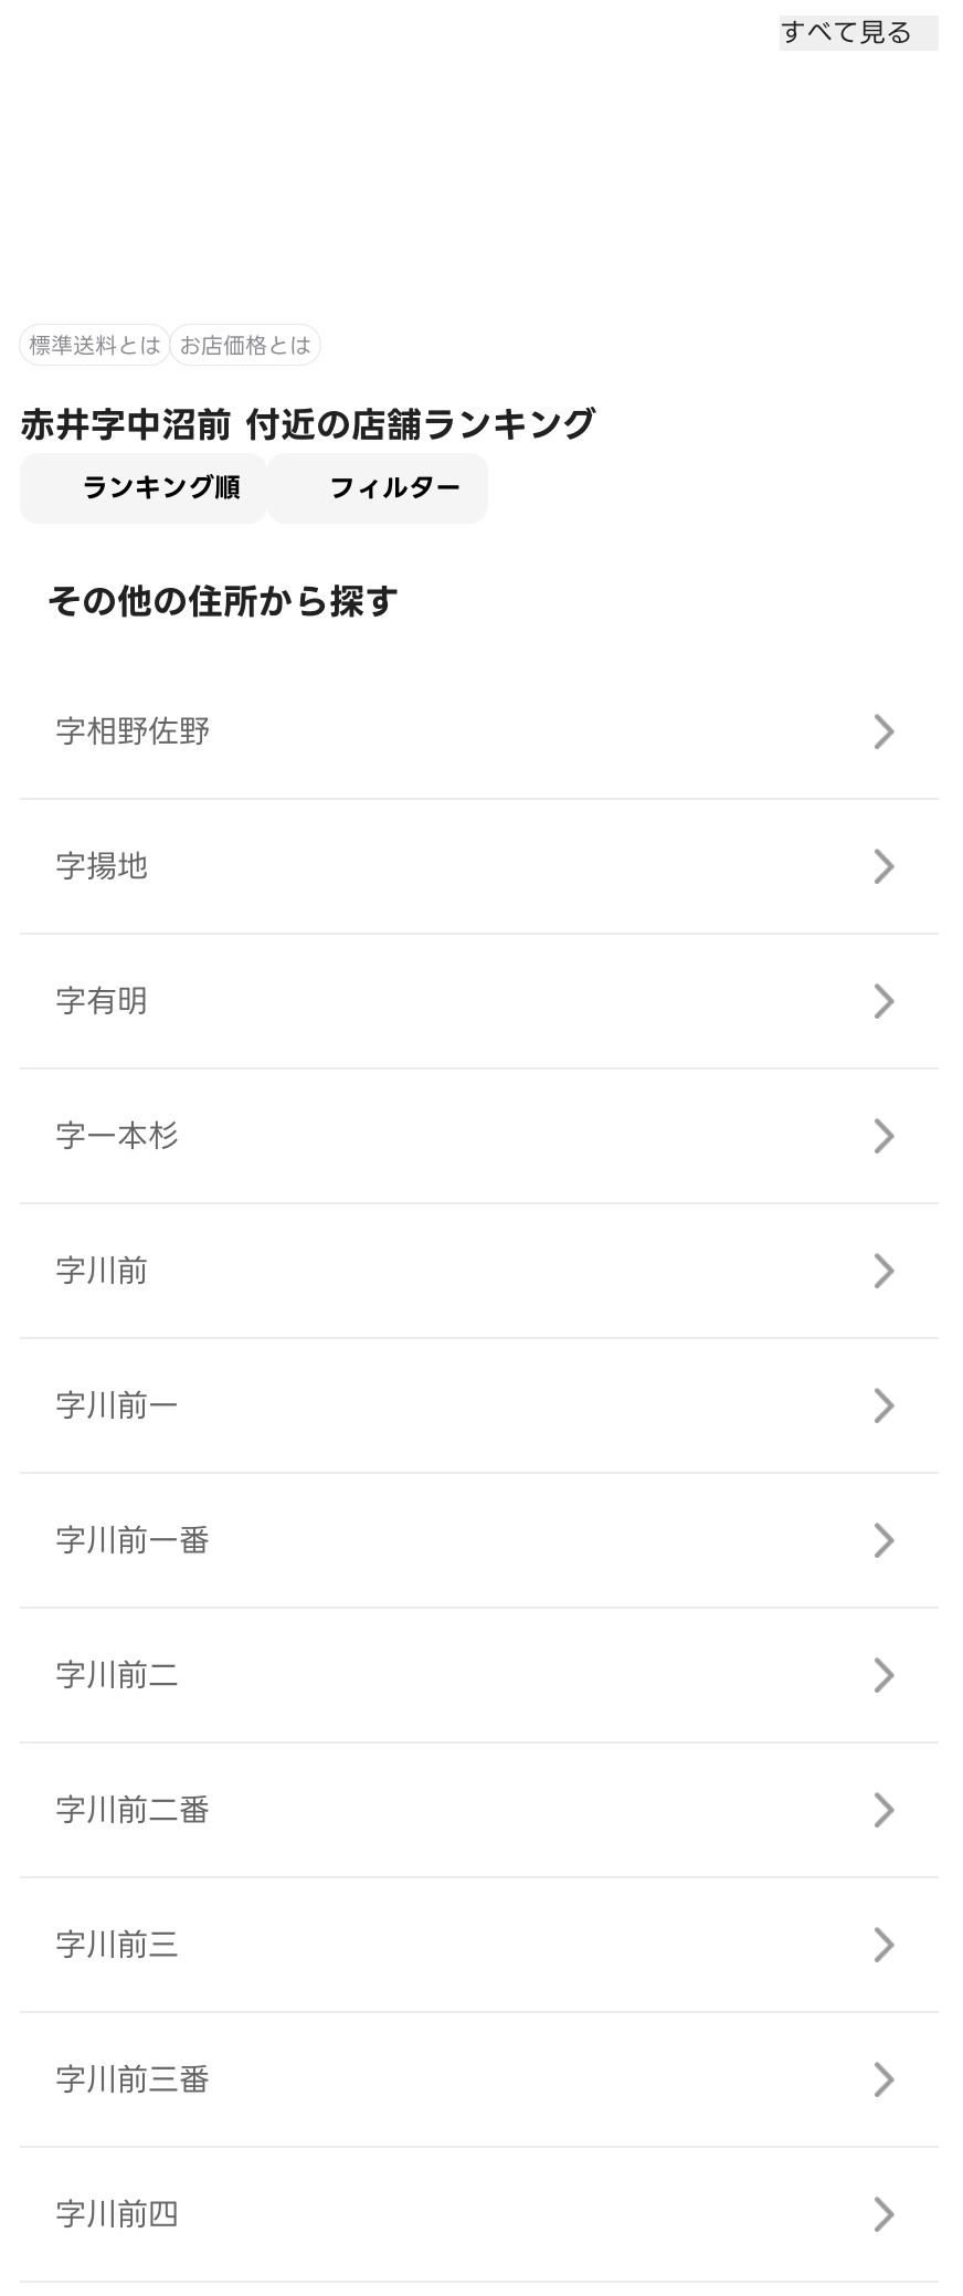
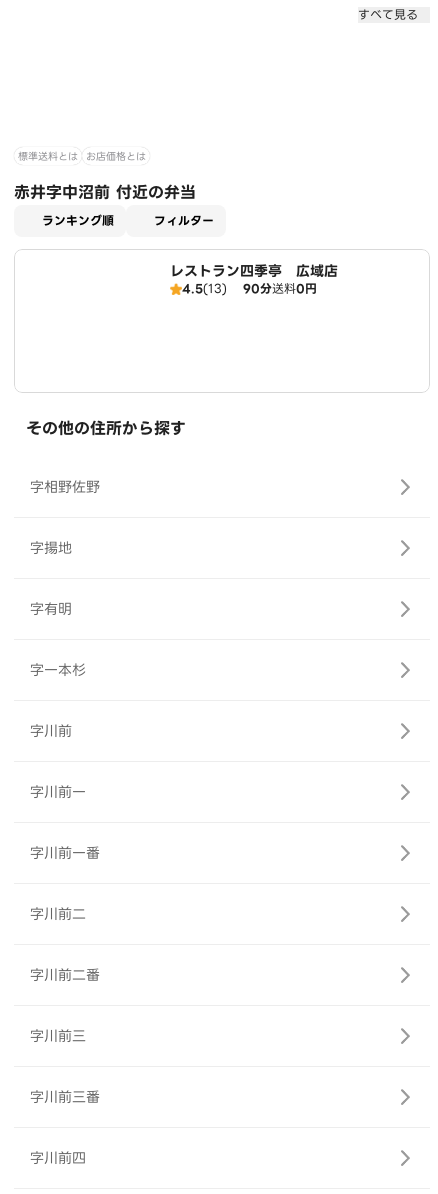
- 赤井字中沼前 付近の店舗ランキング
+ 赤井字中沼前 付近の弁当

+ レストラン四季亭 広域店
+ 4.5(13)
+ 90分送料0円
